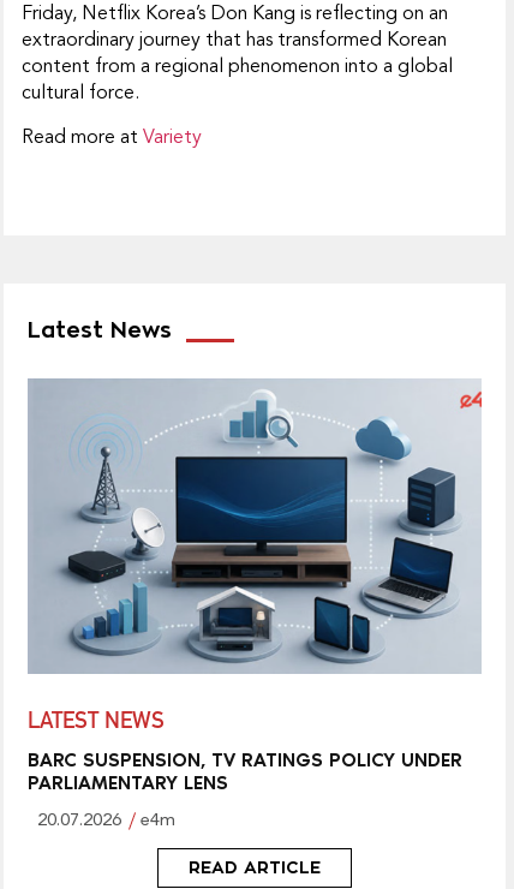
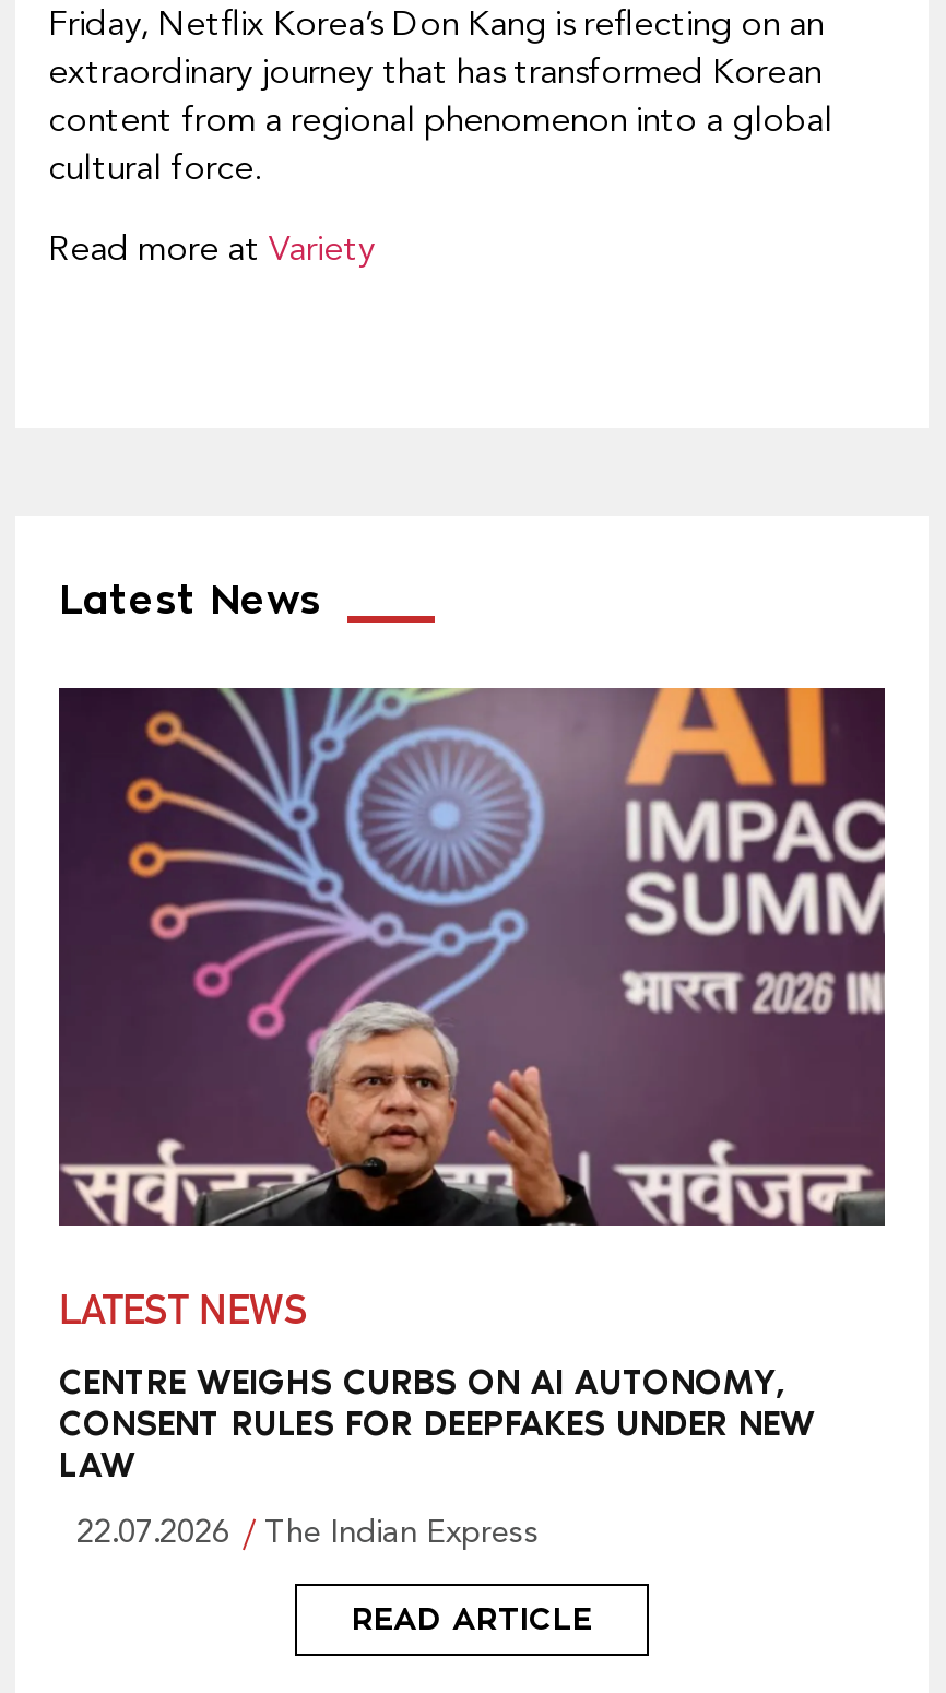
- [image]
+ [image]

- BARC SUSPENSION, TV RATINGS POLICY UNDER
- PARLIAMENTARY LENS
+ CENTRE WEIGHS CURBS ON AI AUTONOMY,
+ CONSENT RULES FOR DEEPFAKES UNDER NEW
+ LAW

- 20.07.2026
- e4m
+ 22.07.2026
+ The Indian Express
